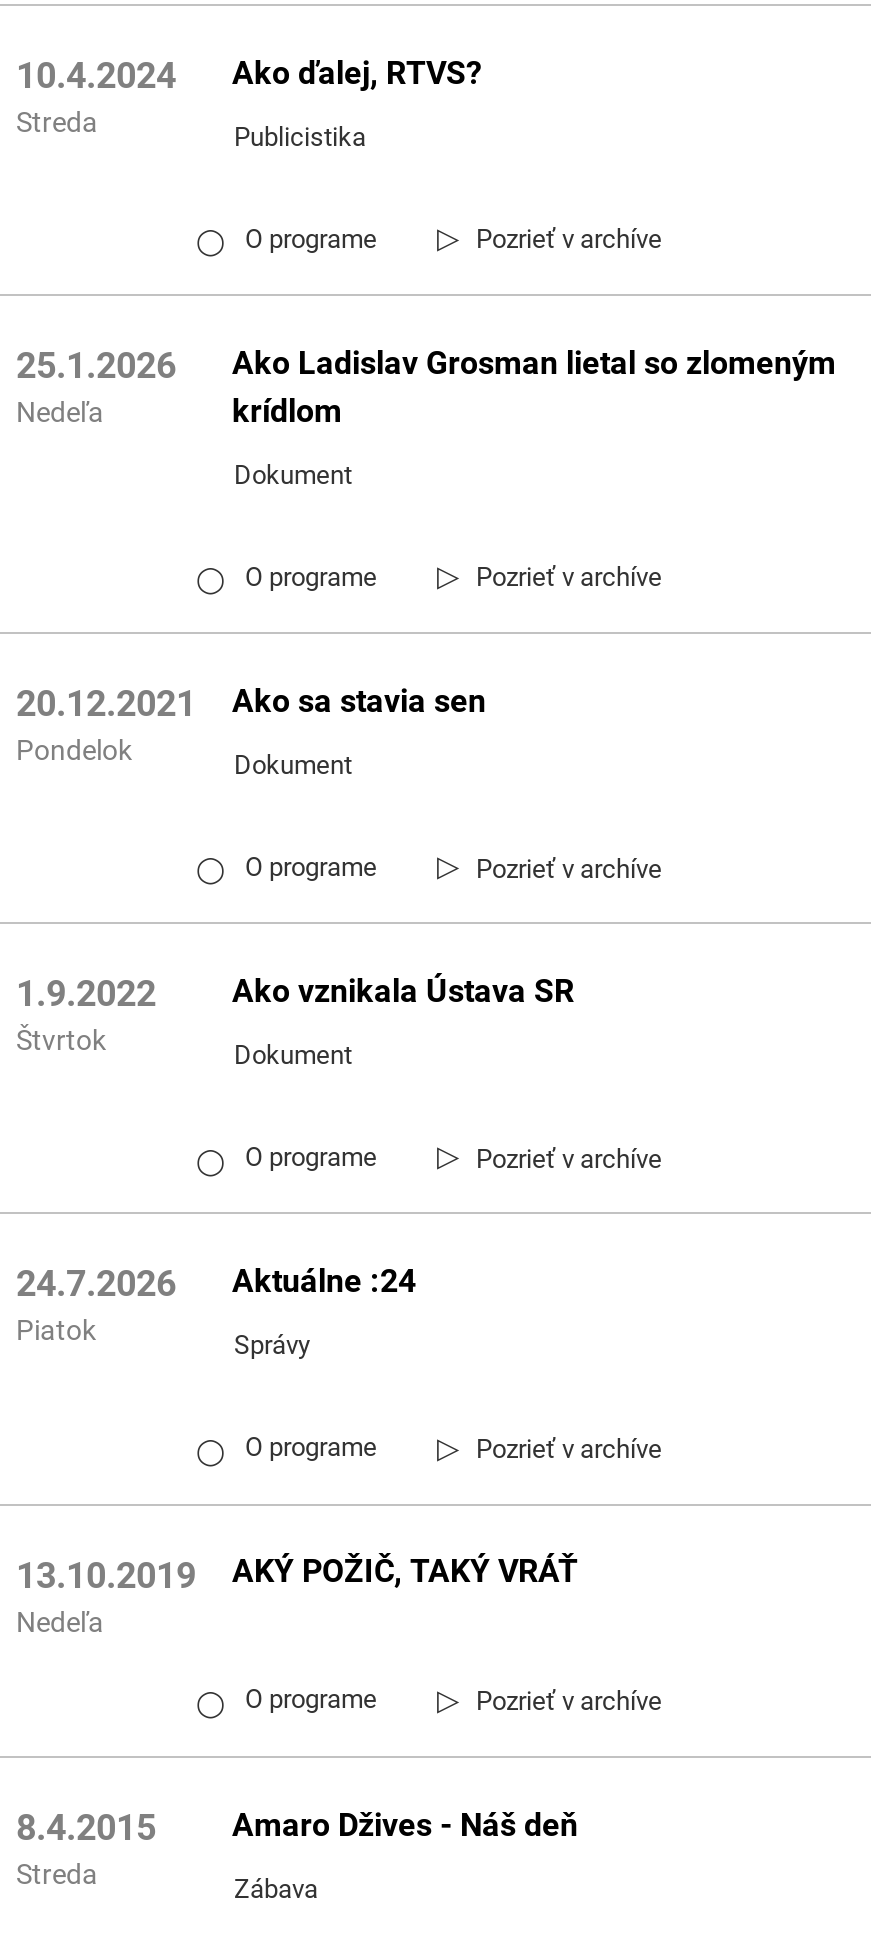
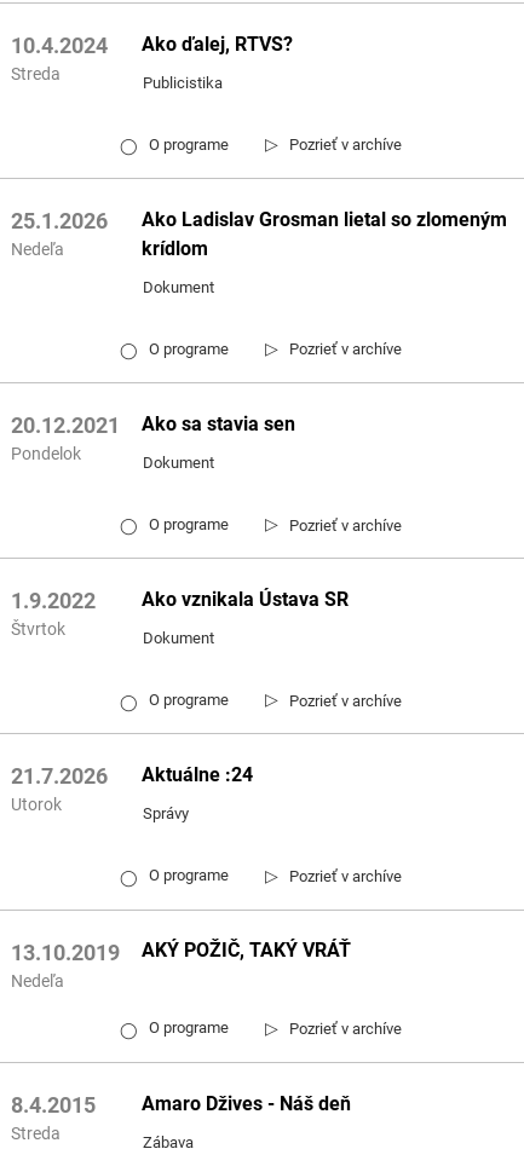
- 24.7.2026 Aktuálne :24
+ 21.7.2026 Aktuálne :24

- Piatok
+ Utorok
